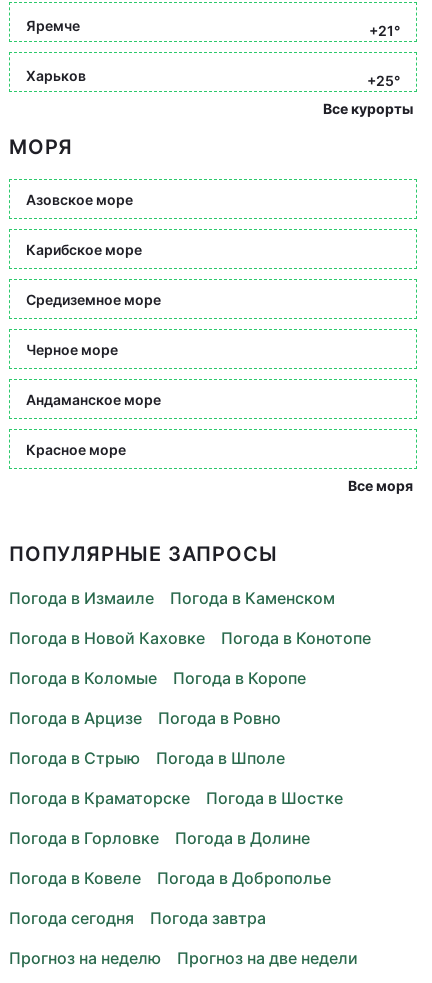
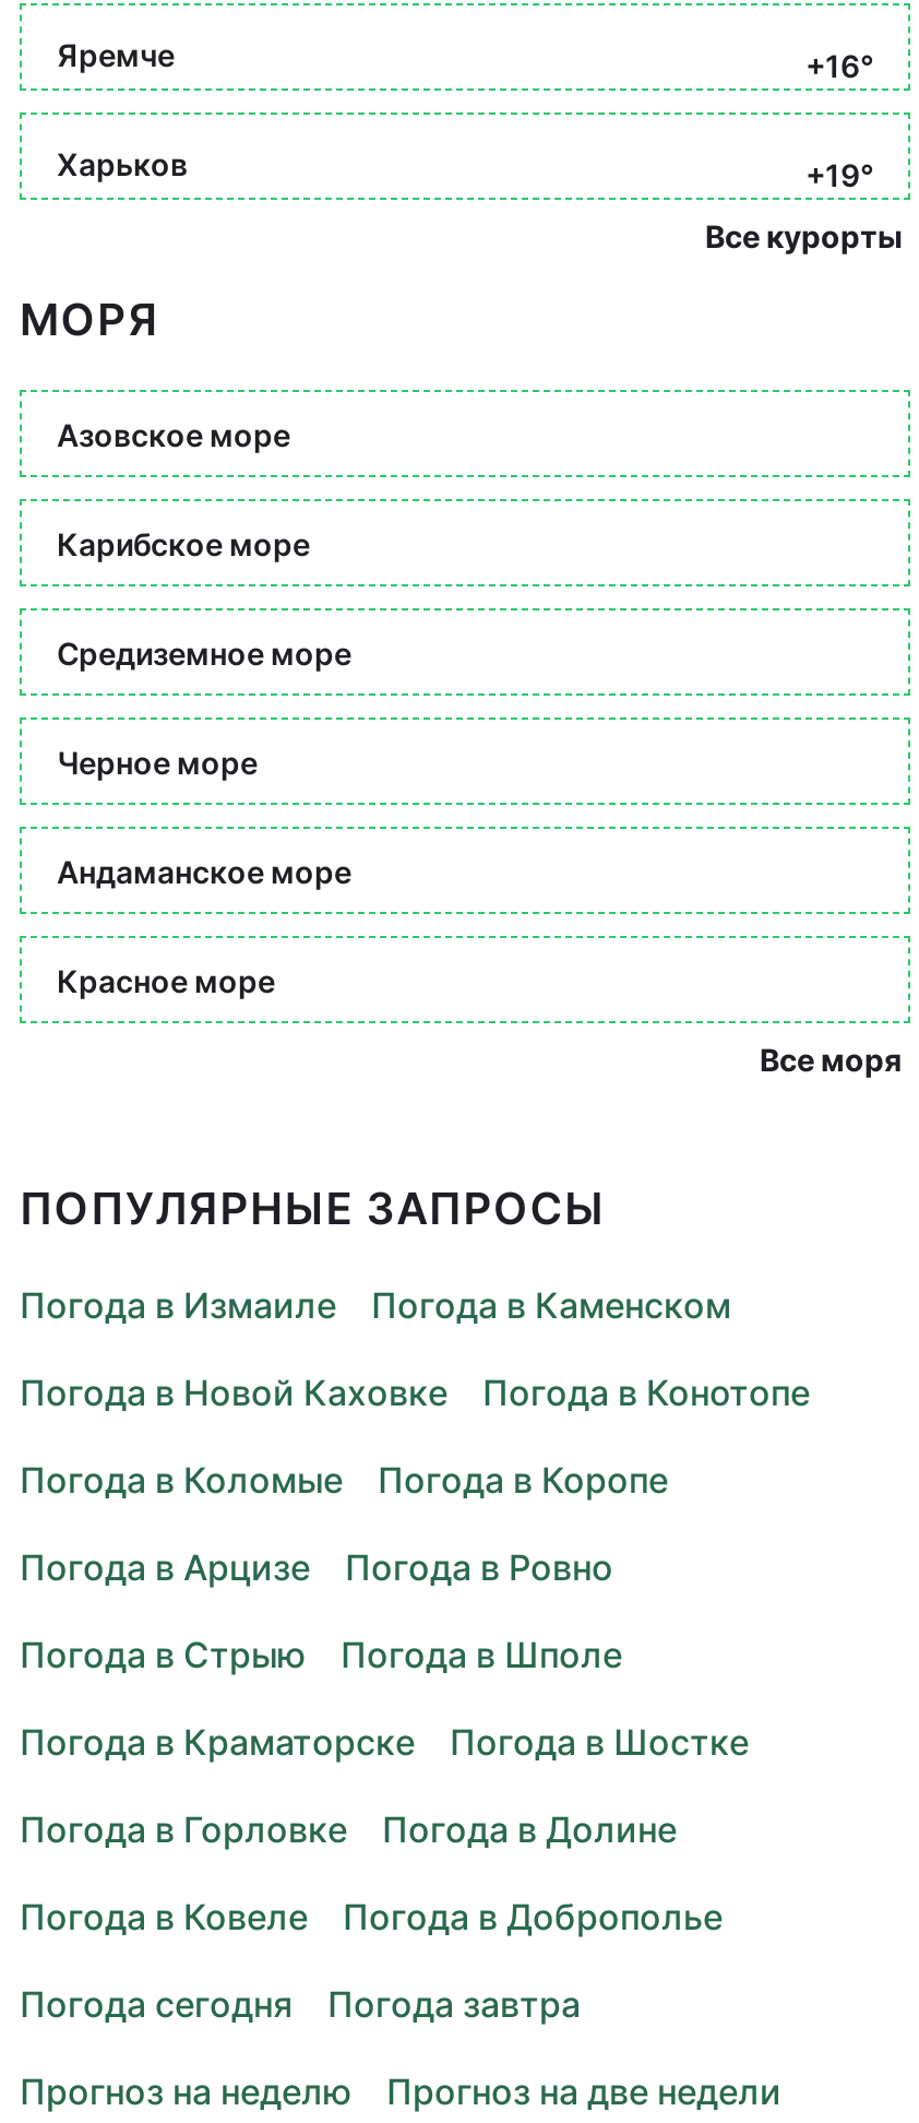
- +21°
+ +16°

- +25°
+ +19°
